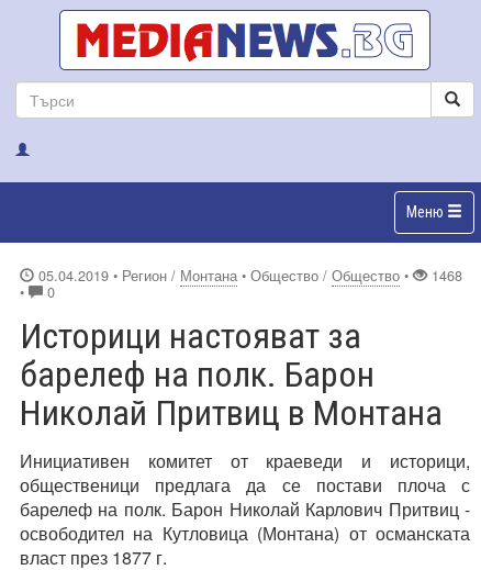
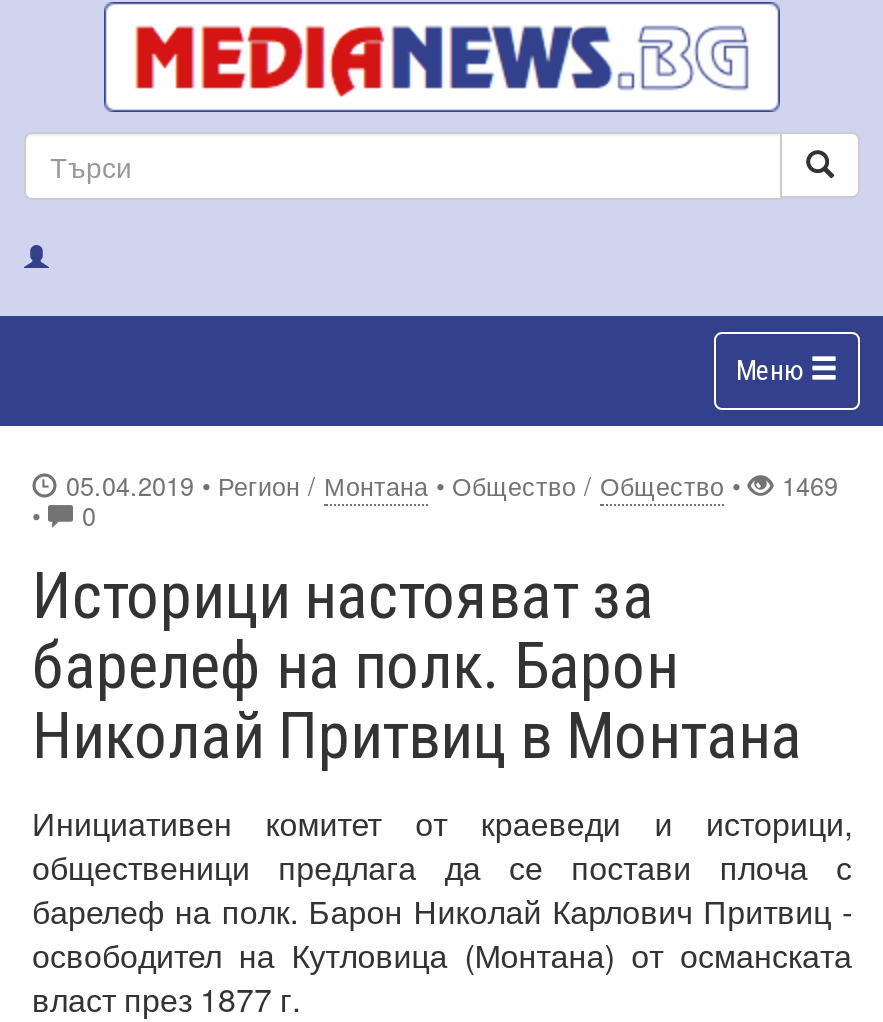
- 05.04.2019 • Регион / Монтана • Общество / Общество • 1468
+ 05.04.2019 • Регион / Монтана • Общество / Общество • 1469
